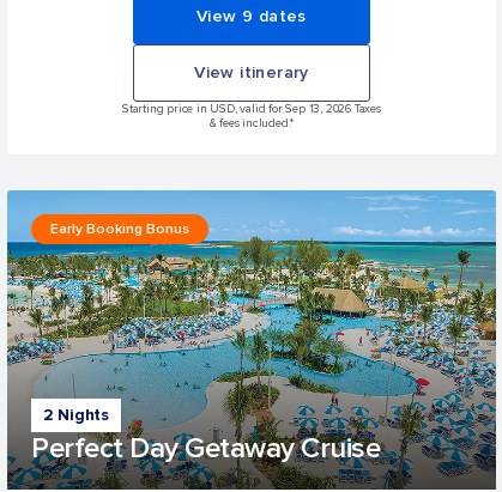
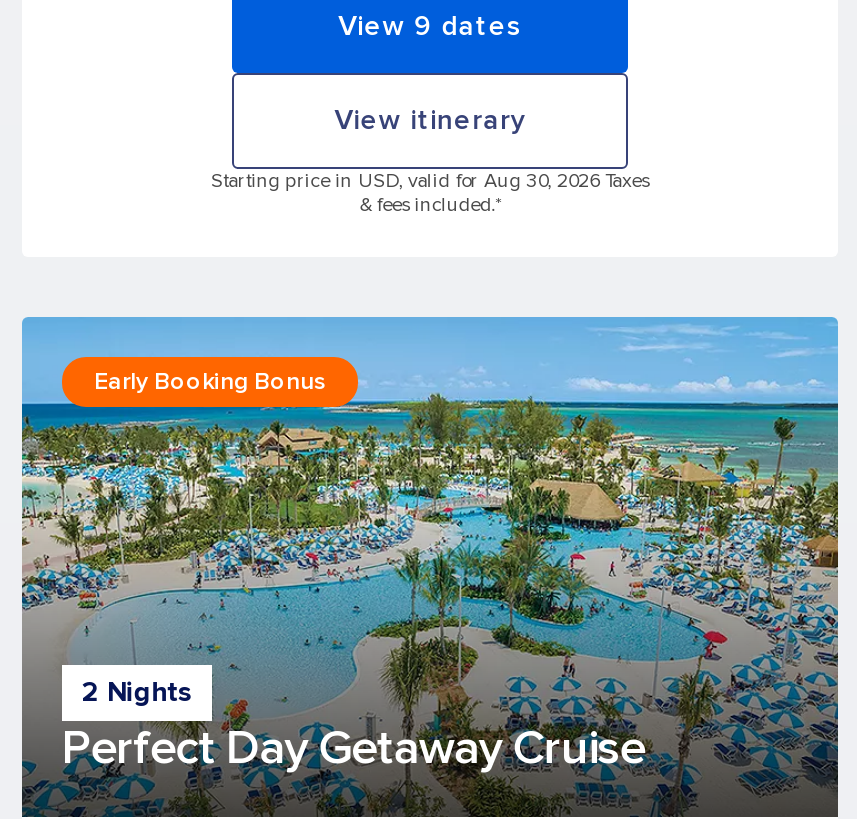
- Starting price in USD, valid for Sep 13, 2026 Taxes
+ Starting price in USD, valid for Aug 30, 2026 Taxes
